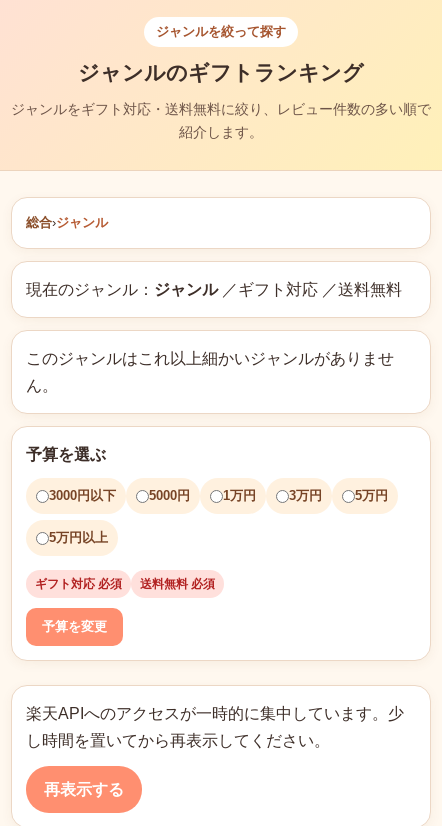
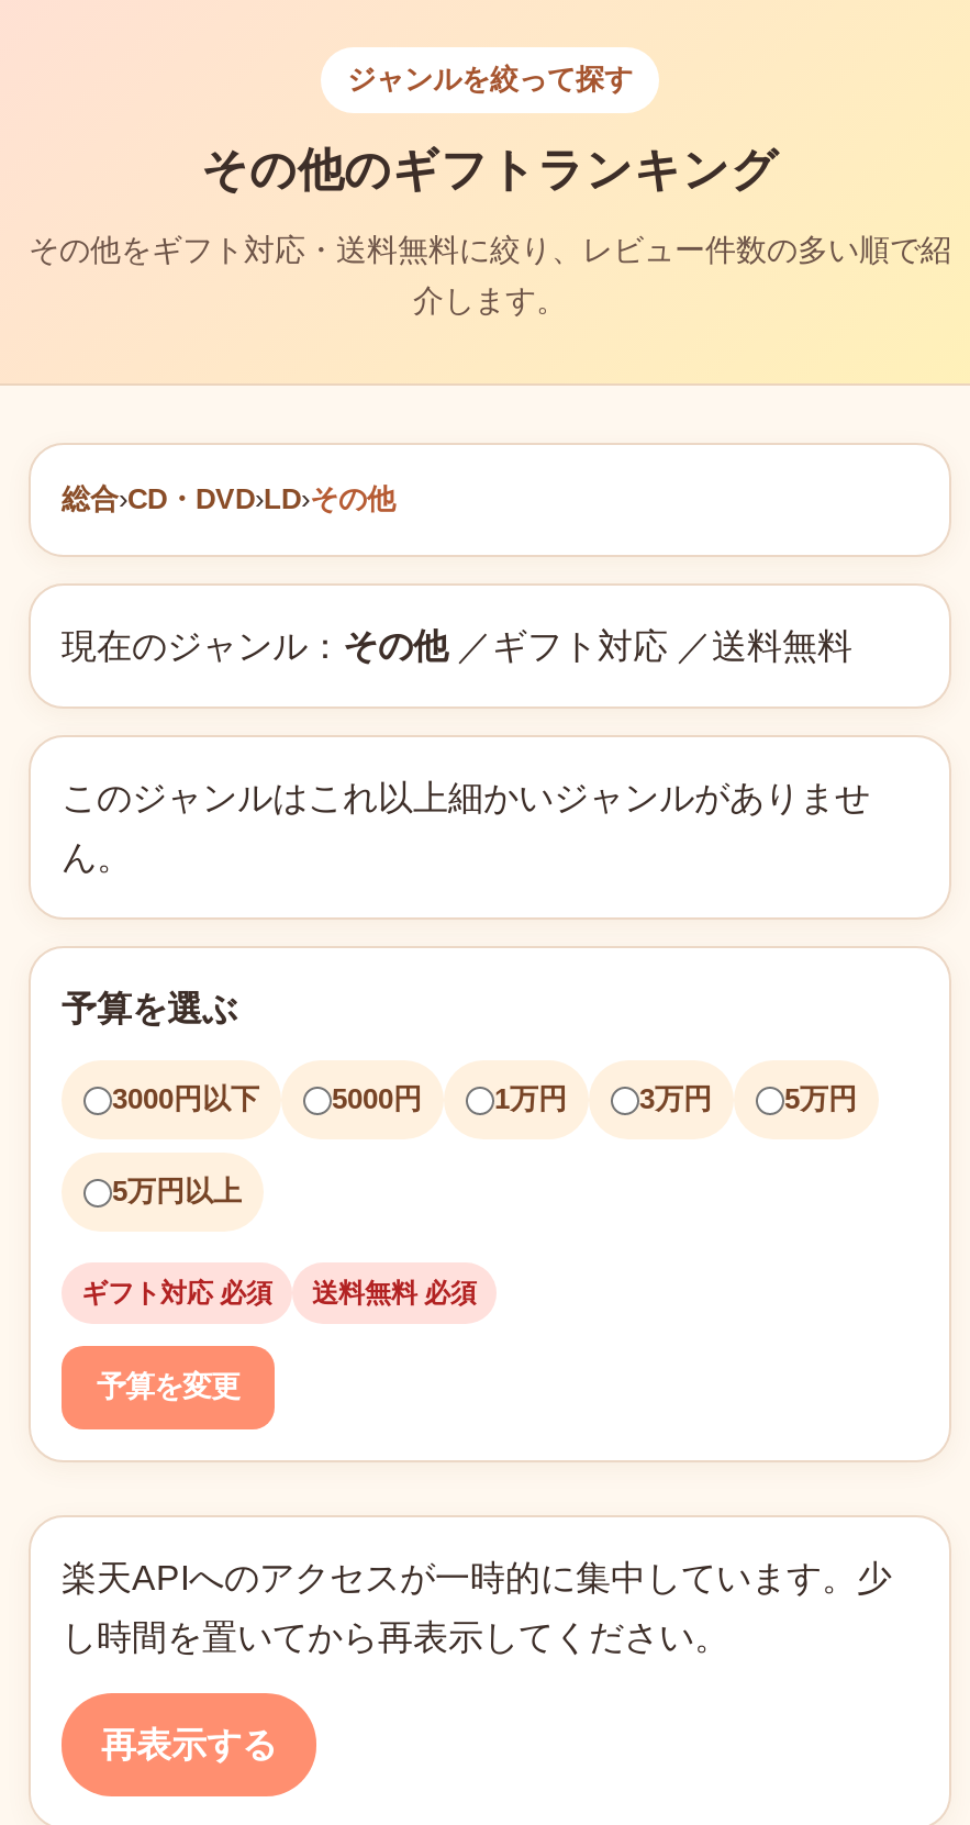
- ジャンルのギフトランキング
+ その他のギフトランキング

- ジャンルをギフト対応・送料無料に絞り、レビュー件数の多い順で
- 紹介します。
+ その他をギフト対応・送料無料に絞り、レビュー件数の多い順で紹
+ 介します。

- 総合›ジャンル
+ 総合›CD・DVD›LD›その他

- 現在のジャンル：ジャンル／ギフト対応 ／送料無料
+ 現在のジャンル：その他／ギフト対応 ／送料無料
